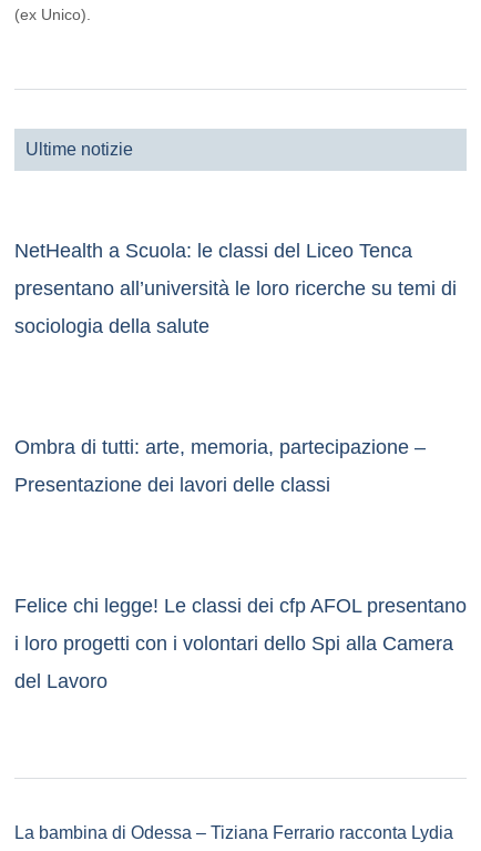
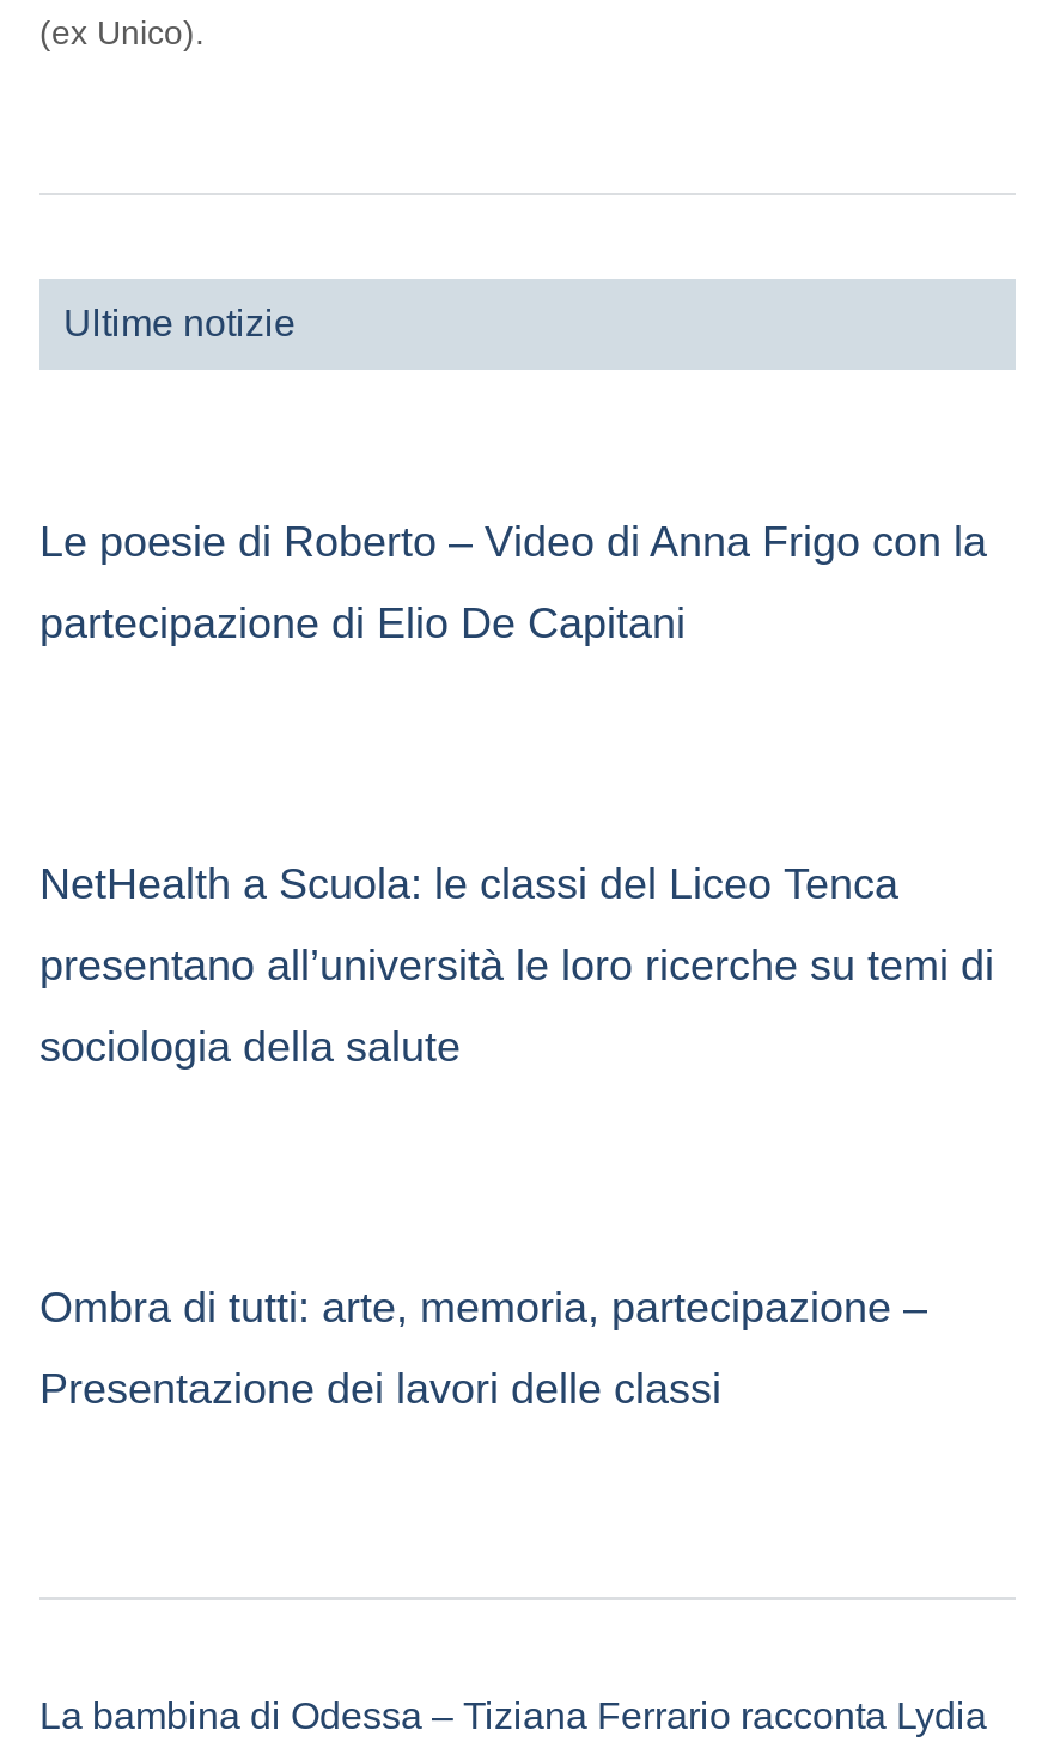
+ Le poesie di Roberto – Video di Anna Frigo con la
+ partecipazione di Elio De Capitani

moved down: NetHealth a Scuola: le classi del Liceo Tenca | presentano all’università le loro ricerche su temi di | sociologia della salute | Ombra di tutti: arte, memoria, partecipazione – | Presentazione dei lavori delle classi

- Felice chi legge! Le classi dei cfp AFOL presentano
- i loro progetti con i volontari dello Spi alla Camera
- del Lavoro
